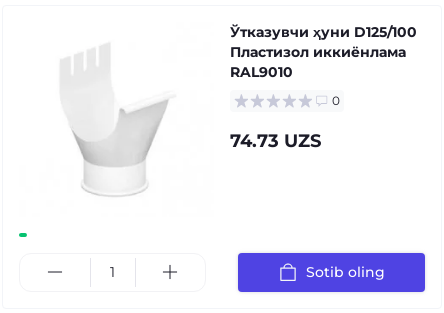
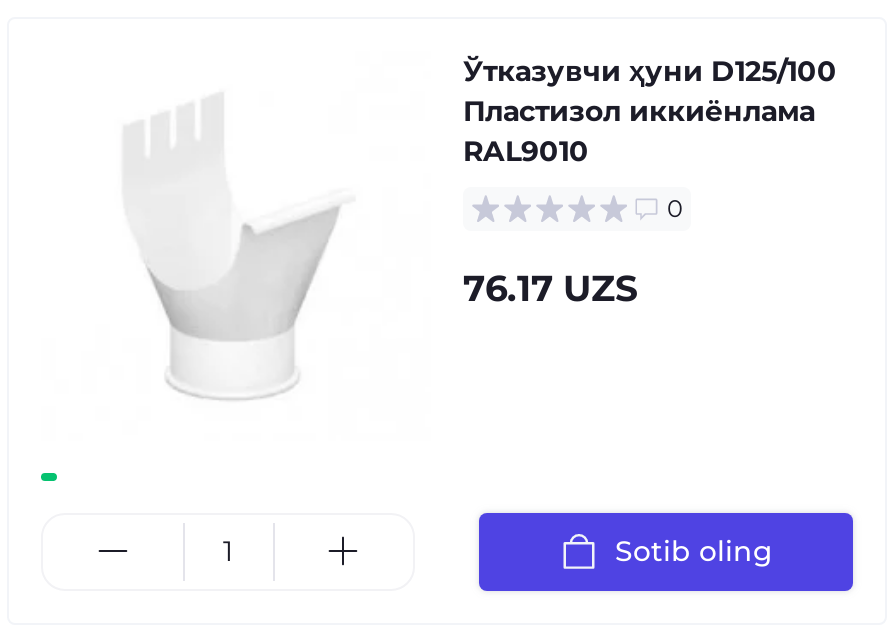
- 74.73 UZS
+ 76.17 UZS
